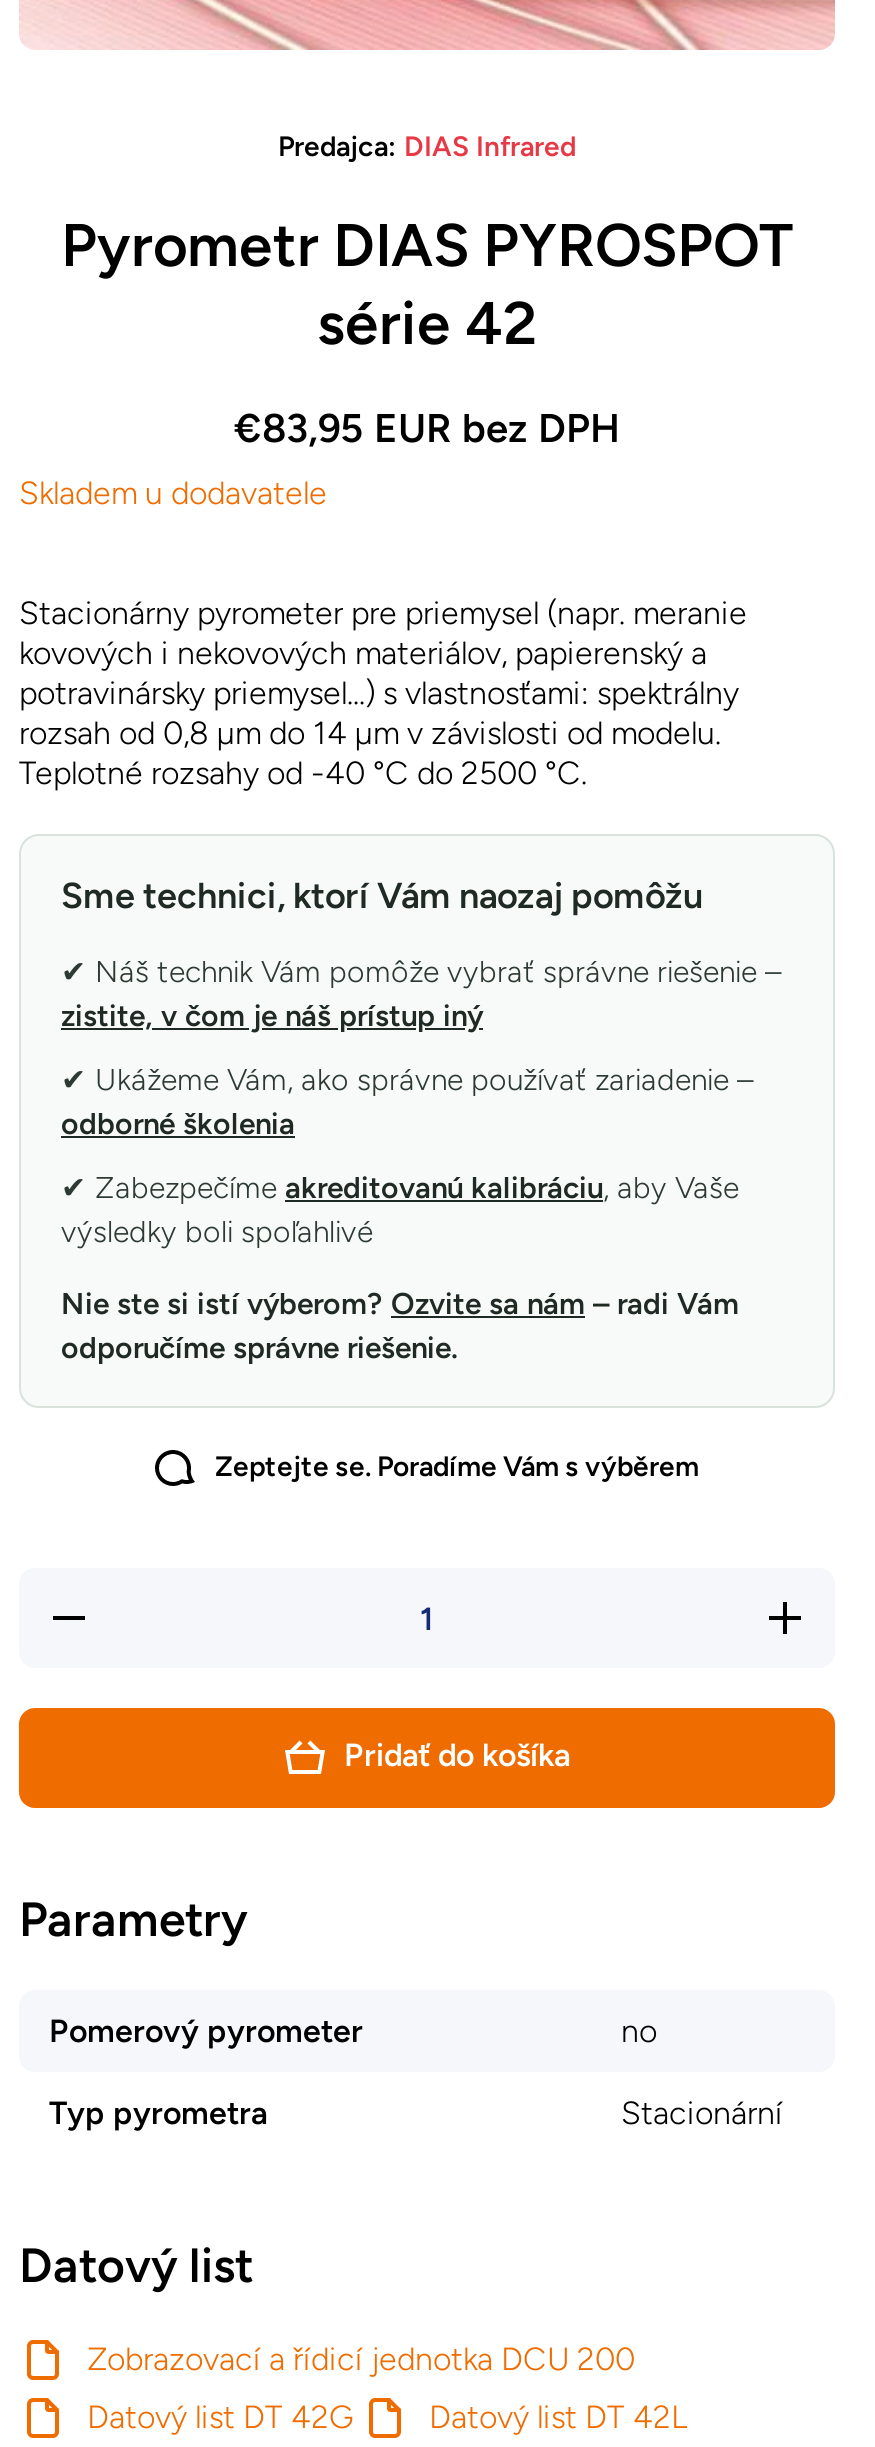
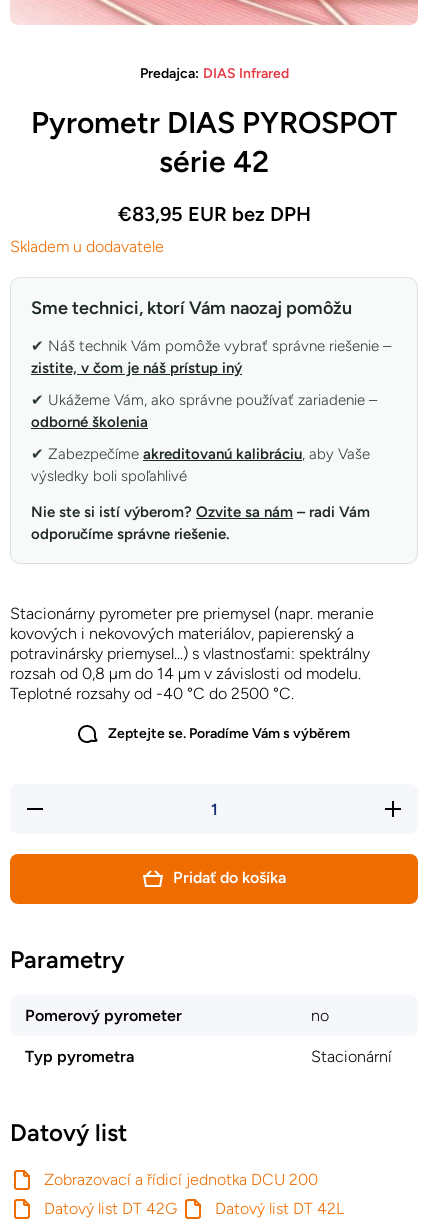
moved down: Stacionárny pyrometer pre priemysel (napr. meranie | kovových i nekovových materiálov, papierenský a | potravinársky priemysel...) s vlastnosťami: spektrálny | rozsah od 0,8 µm do 14 µm v závislosti od modelu. | Teplotné rozsahy od -40 °C do 2500 °C.

moved up: Sme technici, ktorí Vám naozaj pomôžu | zistite, v čom je náš prístup iný | odborné školenia | výsledky boli spoľahlivé | Nie ste si istí výberom? Ozvite sa nám – radi Vám | odporučíme správne riešenie.
